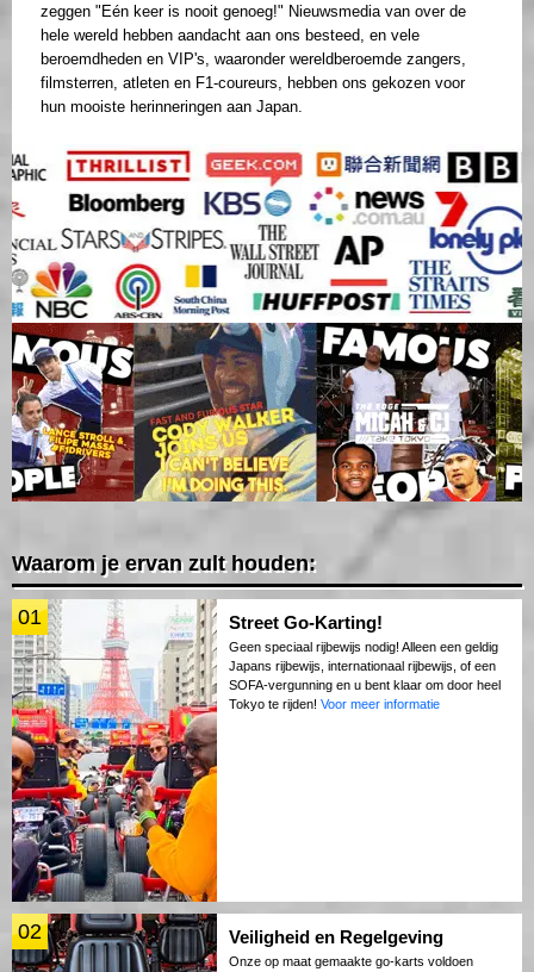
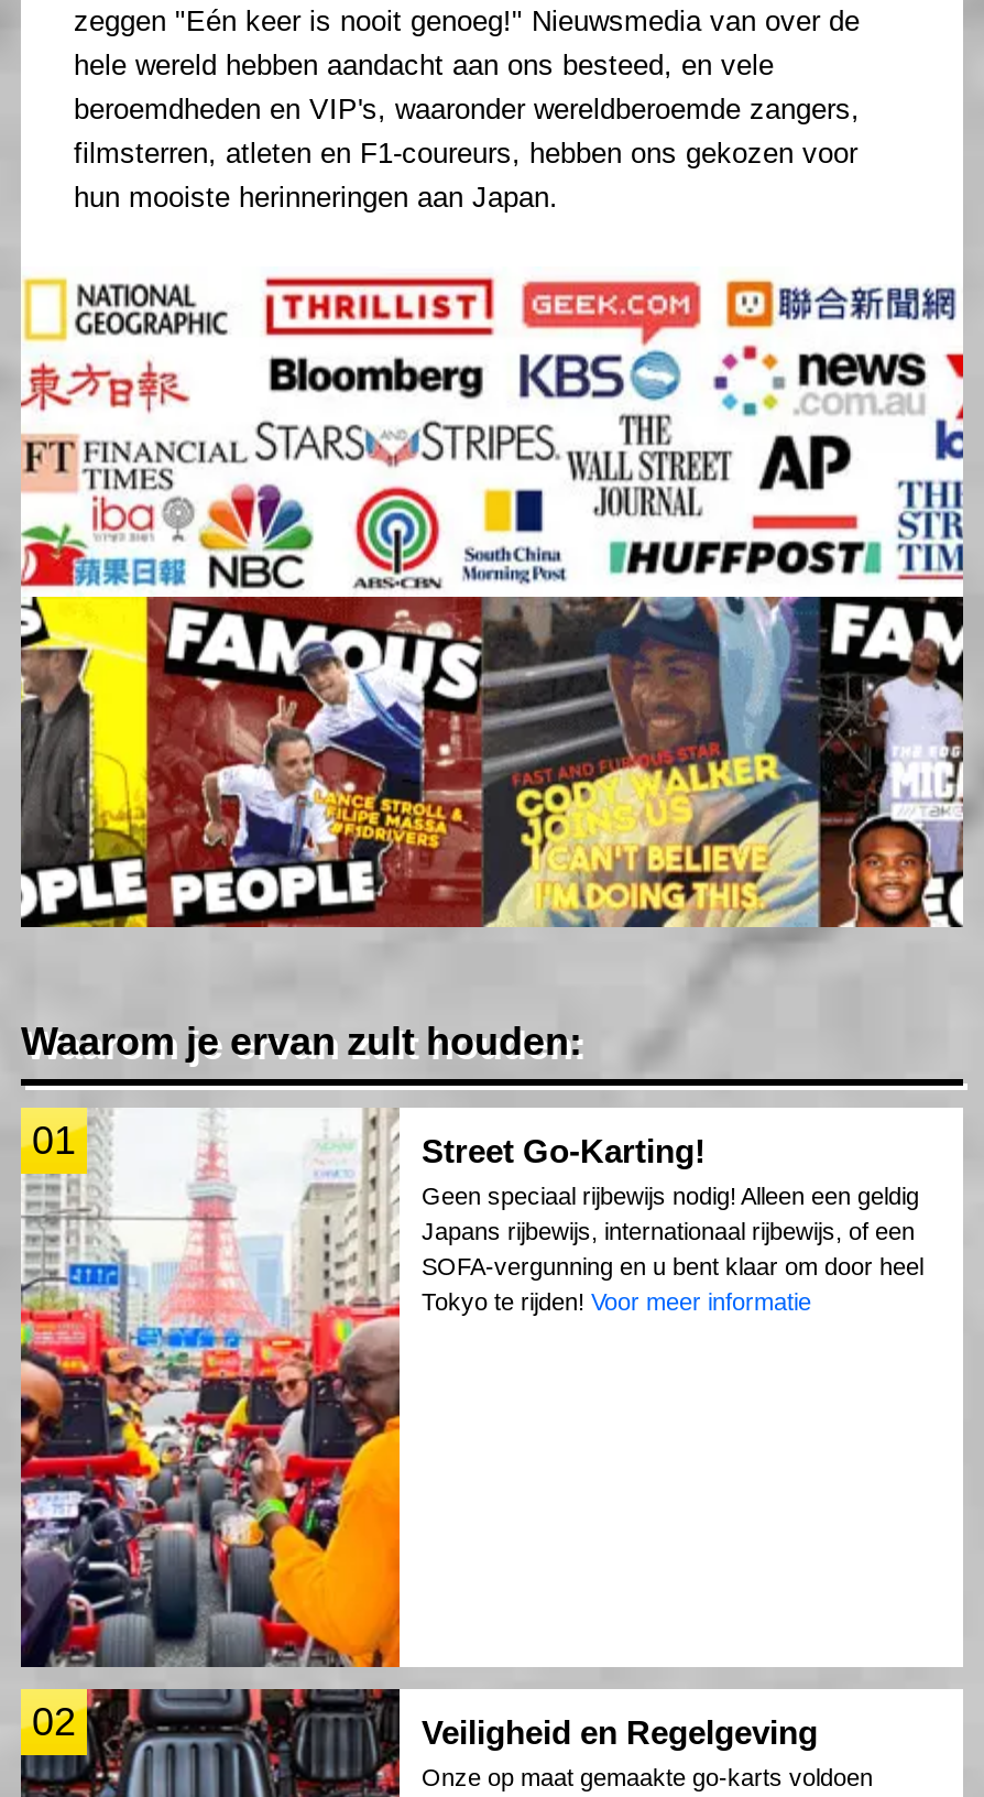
- [image]
+ [image]
